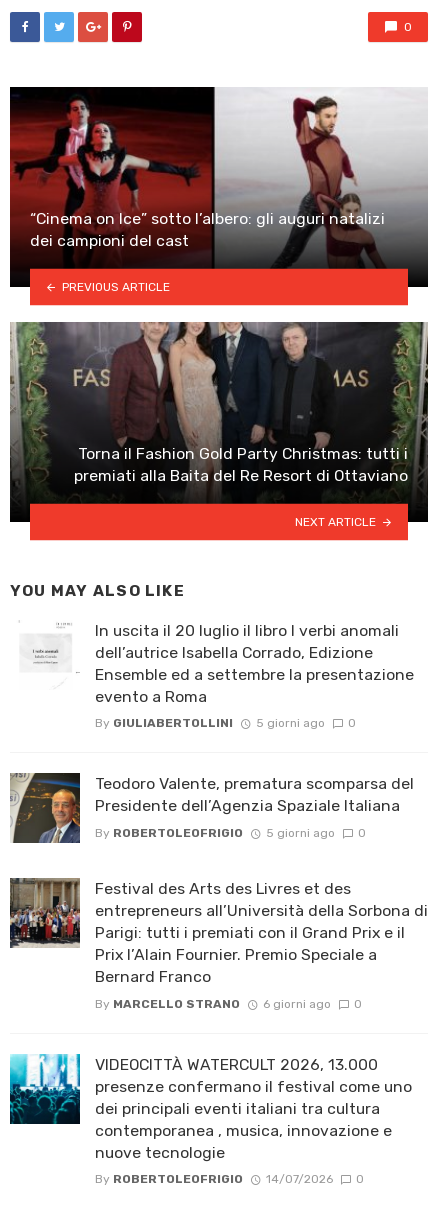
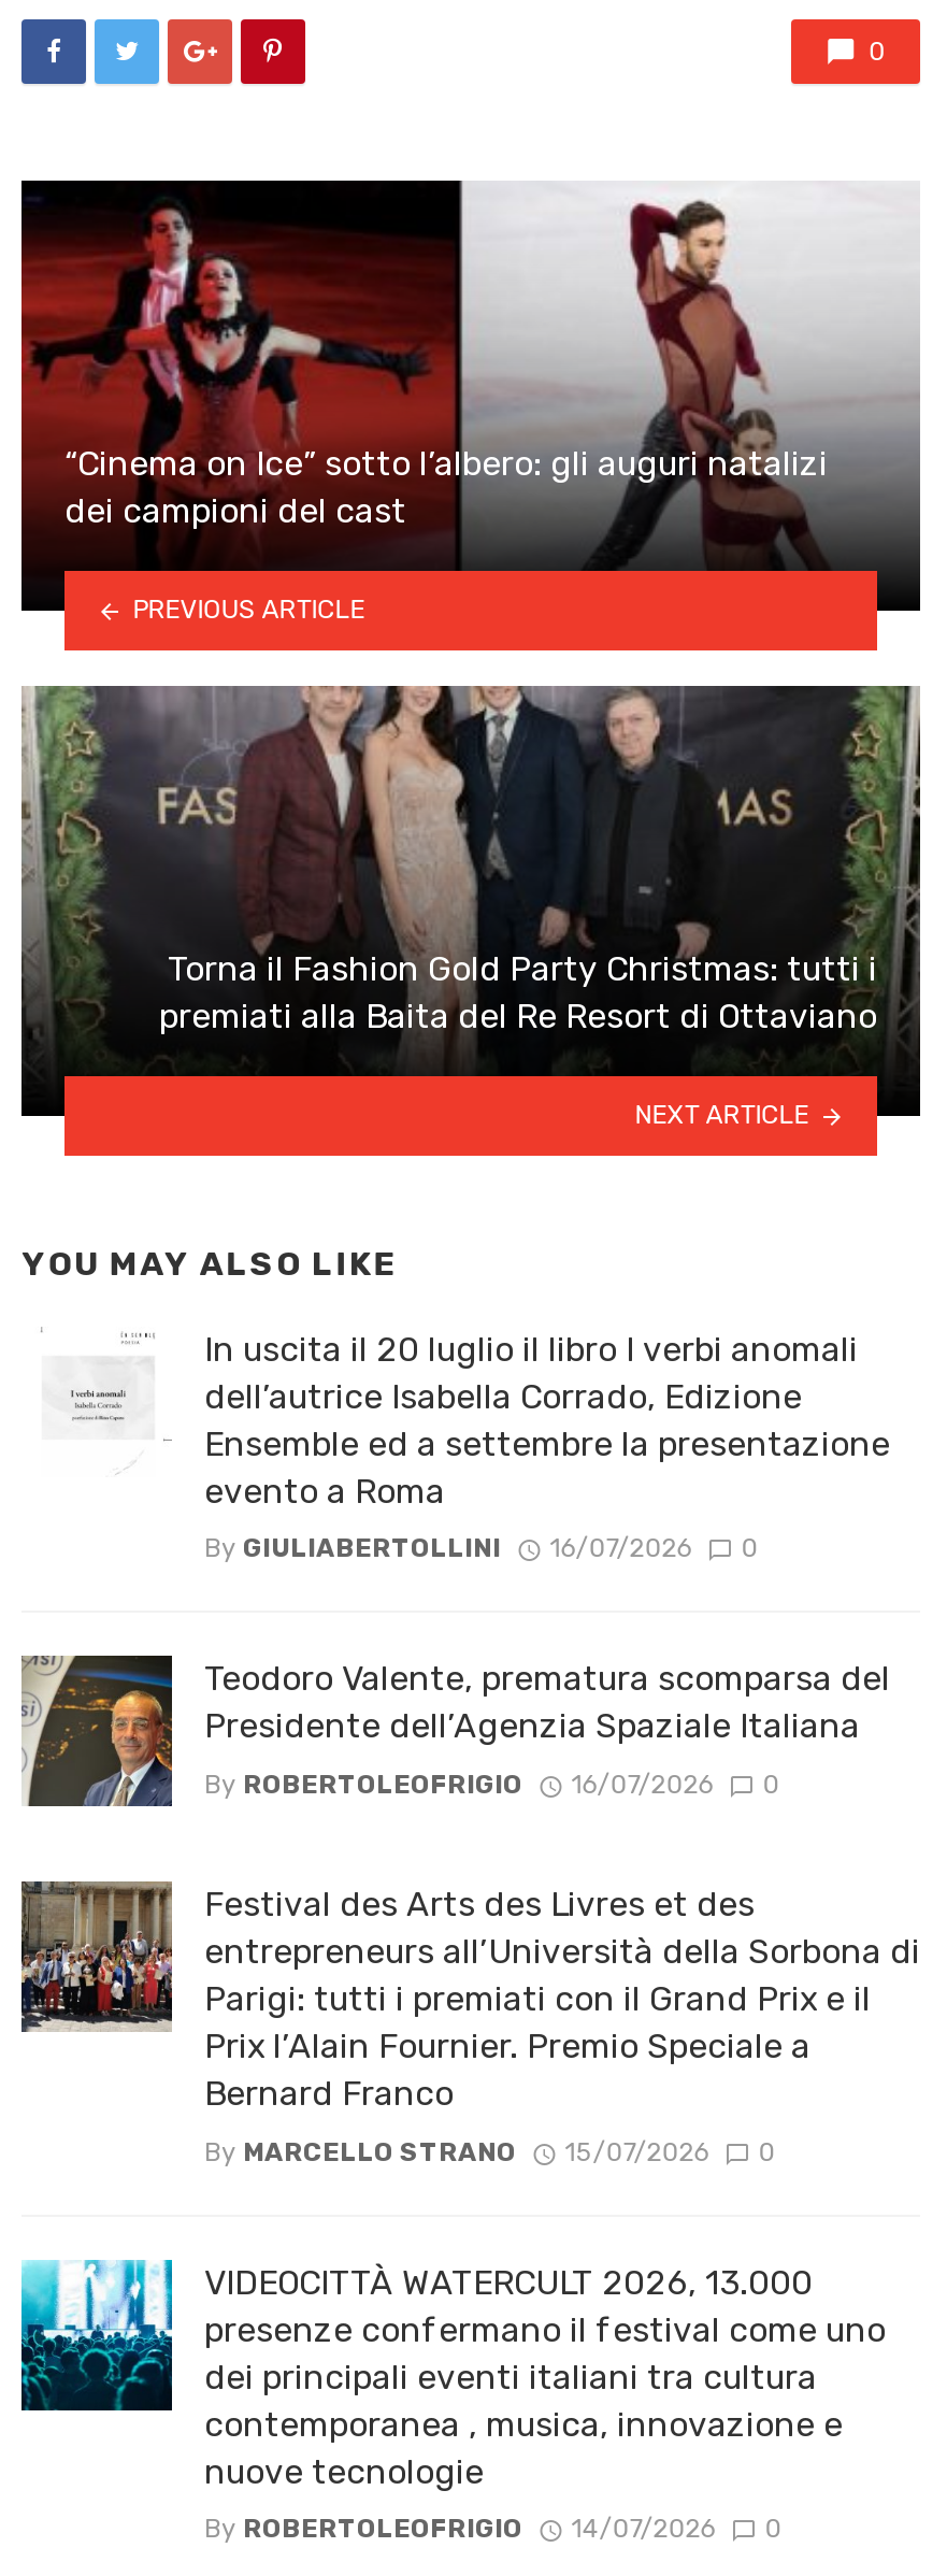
- By GIULIABERTOLLINI 5 giorni ago 0
+ By GIULIABERTOLLINI 16/07/2026 0

- By ROBERTOLEOFRIGIO 5 giorni ago 0
+ By ROBERTOLEOFRIGIO 16/07/2026 0

- By MARCELLO STRANO 6 giorni ago 0
+ By MARCELLO STRANO 15/07/2026 0
